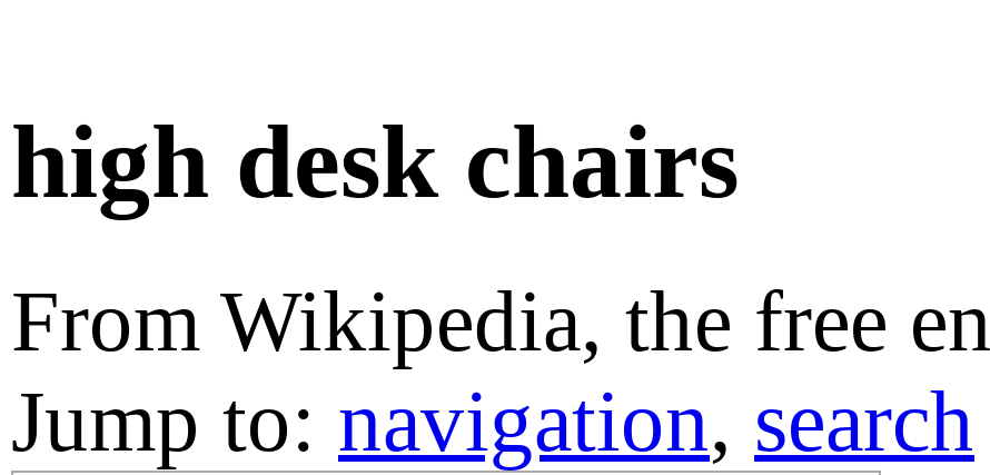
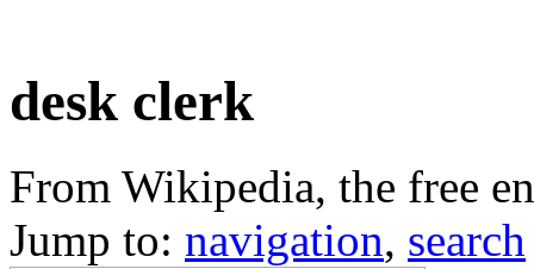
- high desk chairs
+ desk clerk
